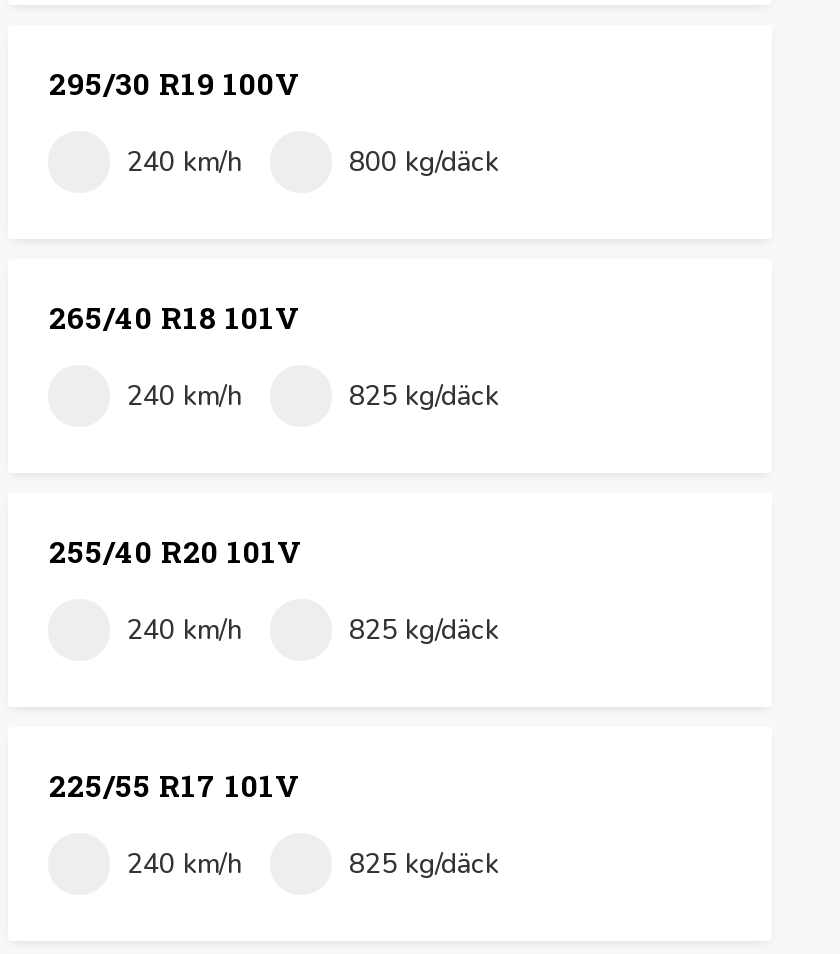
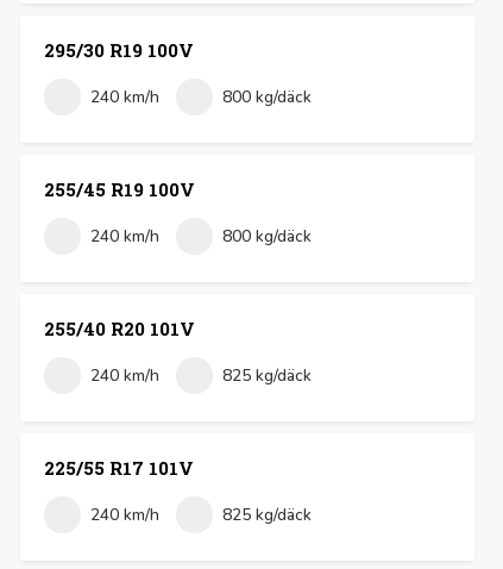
- 265/40 R18 101V
+ 255/45 R19 100V

- 825 kg/däck
+ 800 kg/däck
